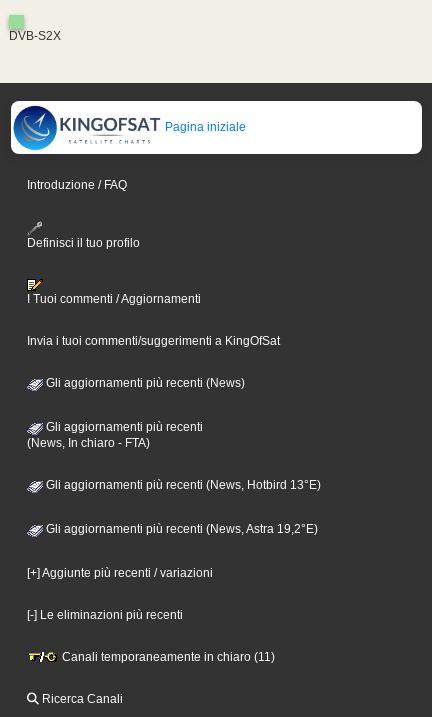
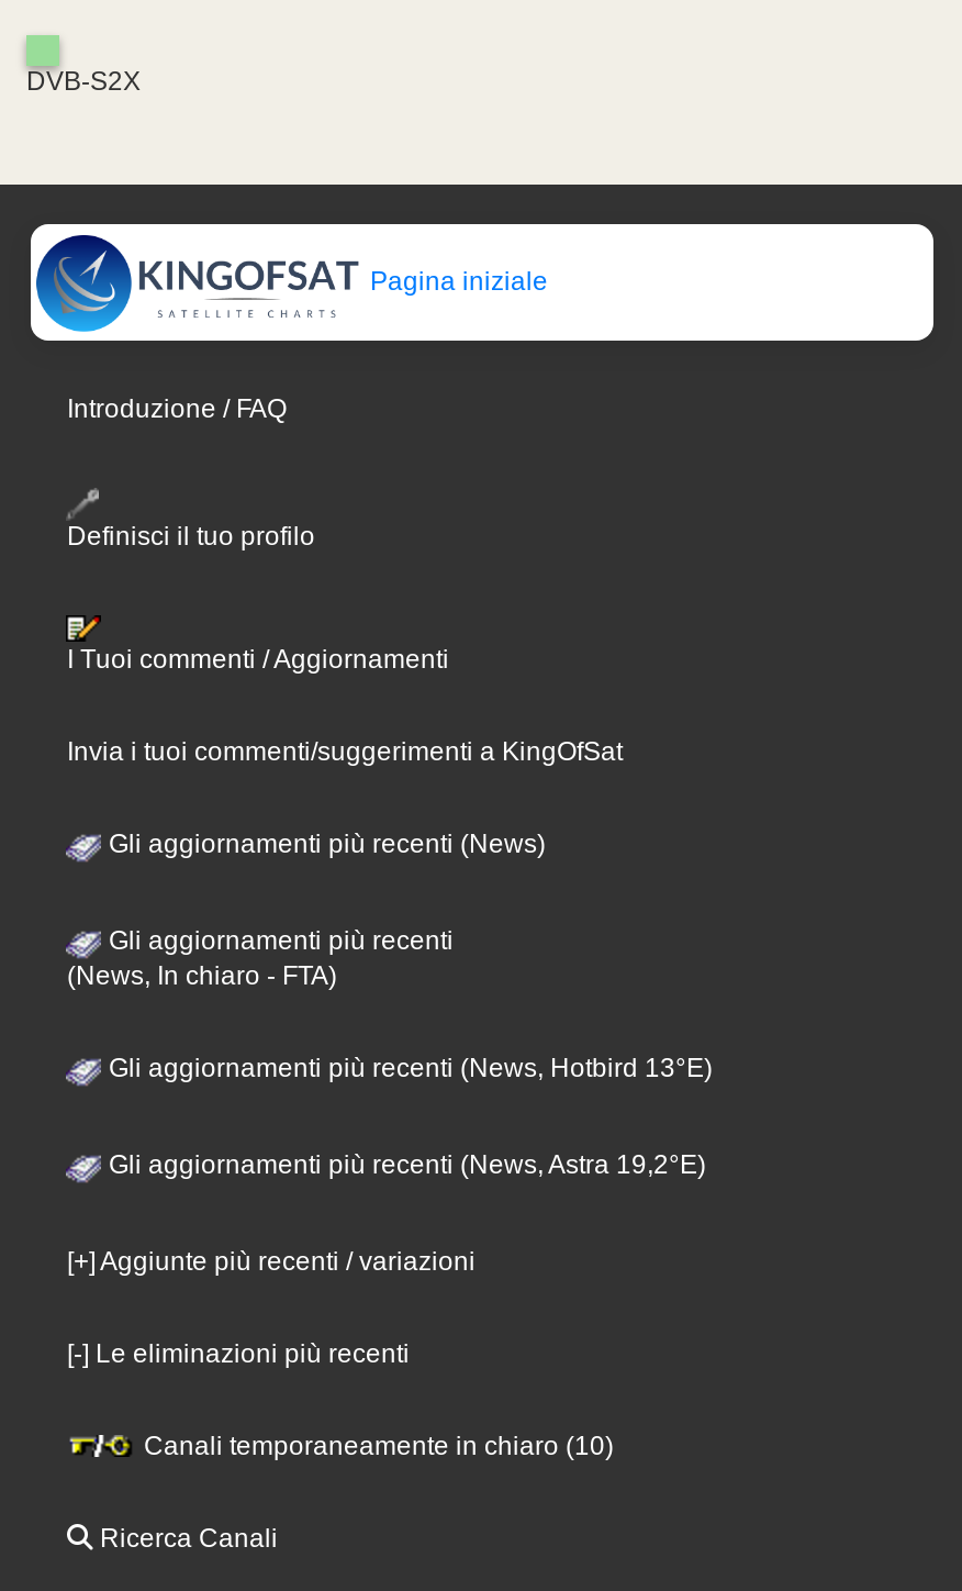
- Canali temporaneamente in chiaro (11)
+ Canali temporaneamente in chiaro (10)
